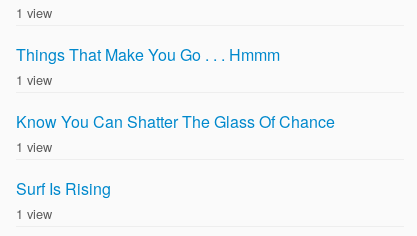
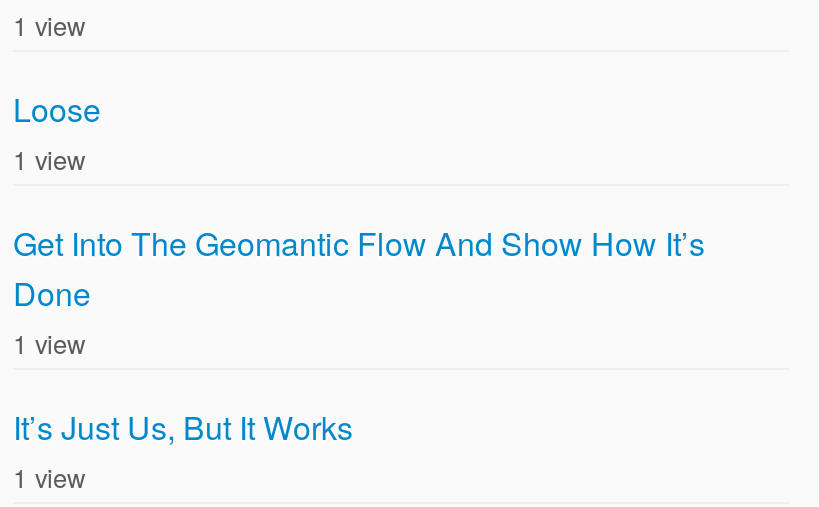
- Things That Make You Go . . . Hmmm
+ Loose

- Know You Can Shatter The Glass Of Chance
+ Get Into The Geomantic Flow And Show How It’s
+ Done

- Surf Is Rising
+ It’s Just Us, But It Works
